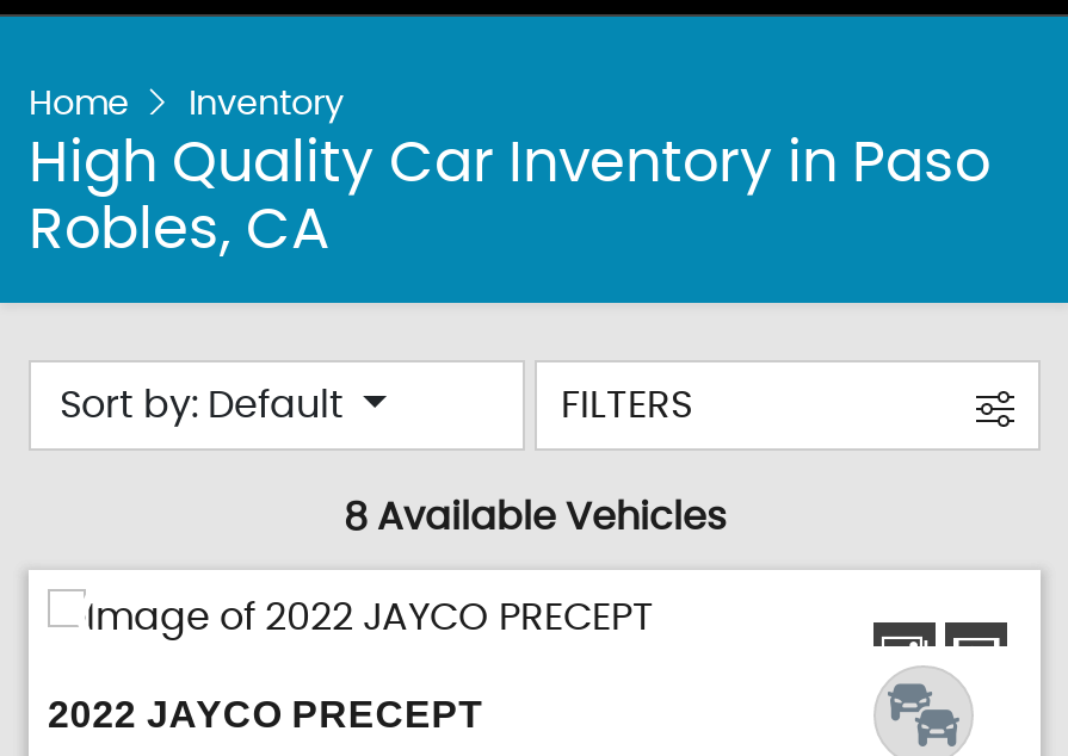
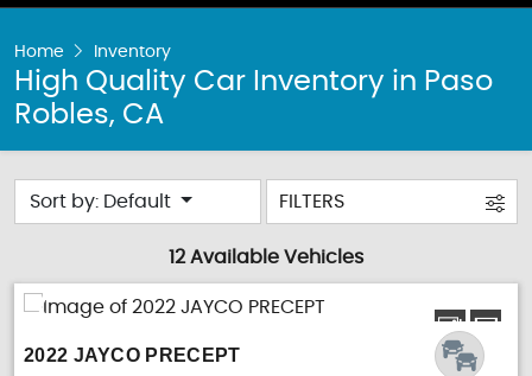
- 8 Available Vehicles
+ 12 Available Vehicles
